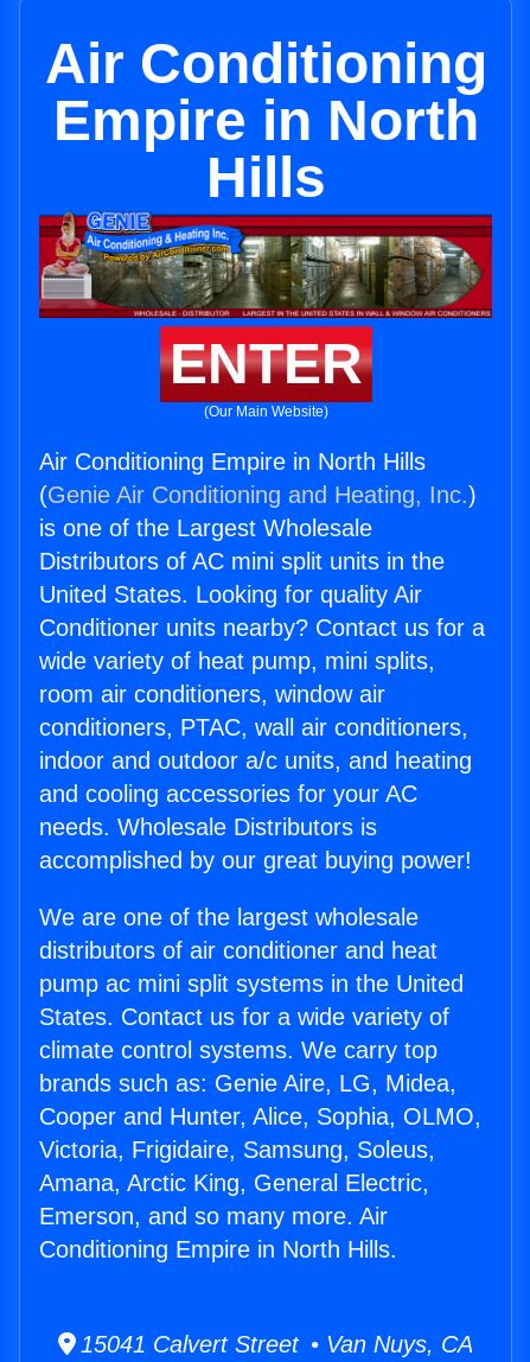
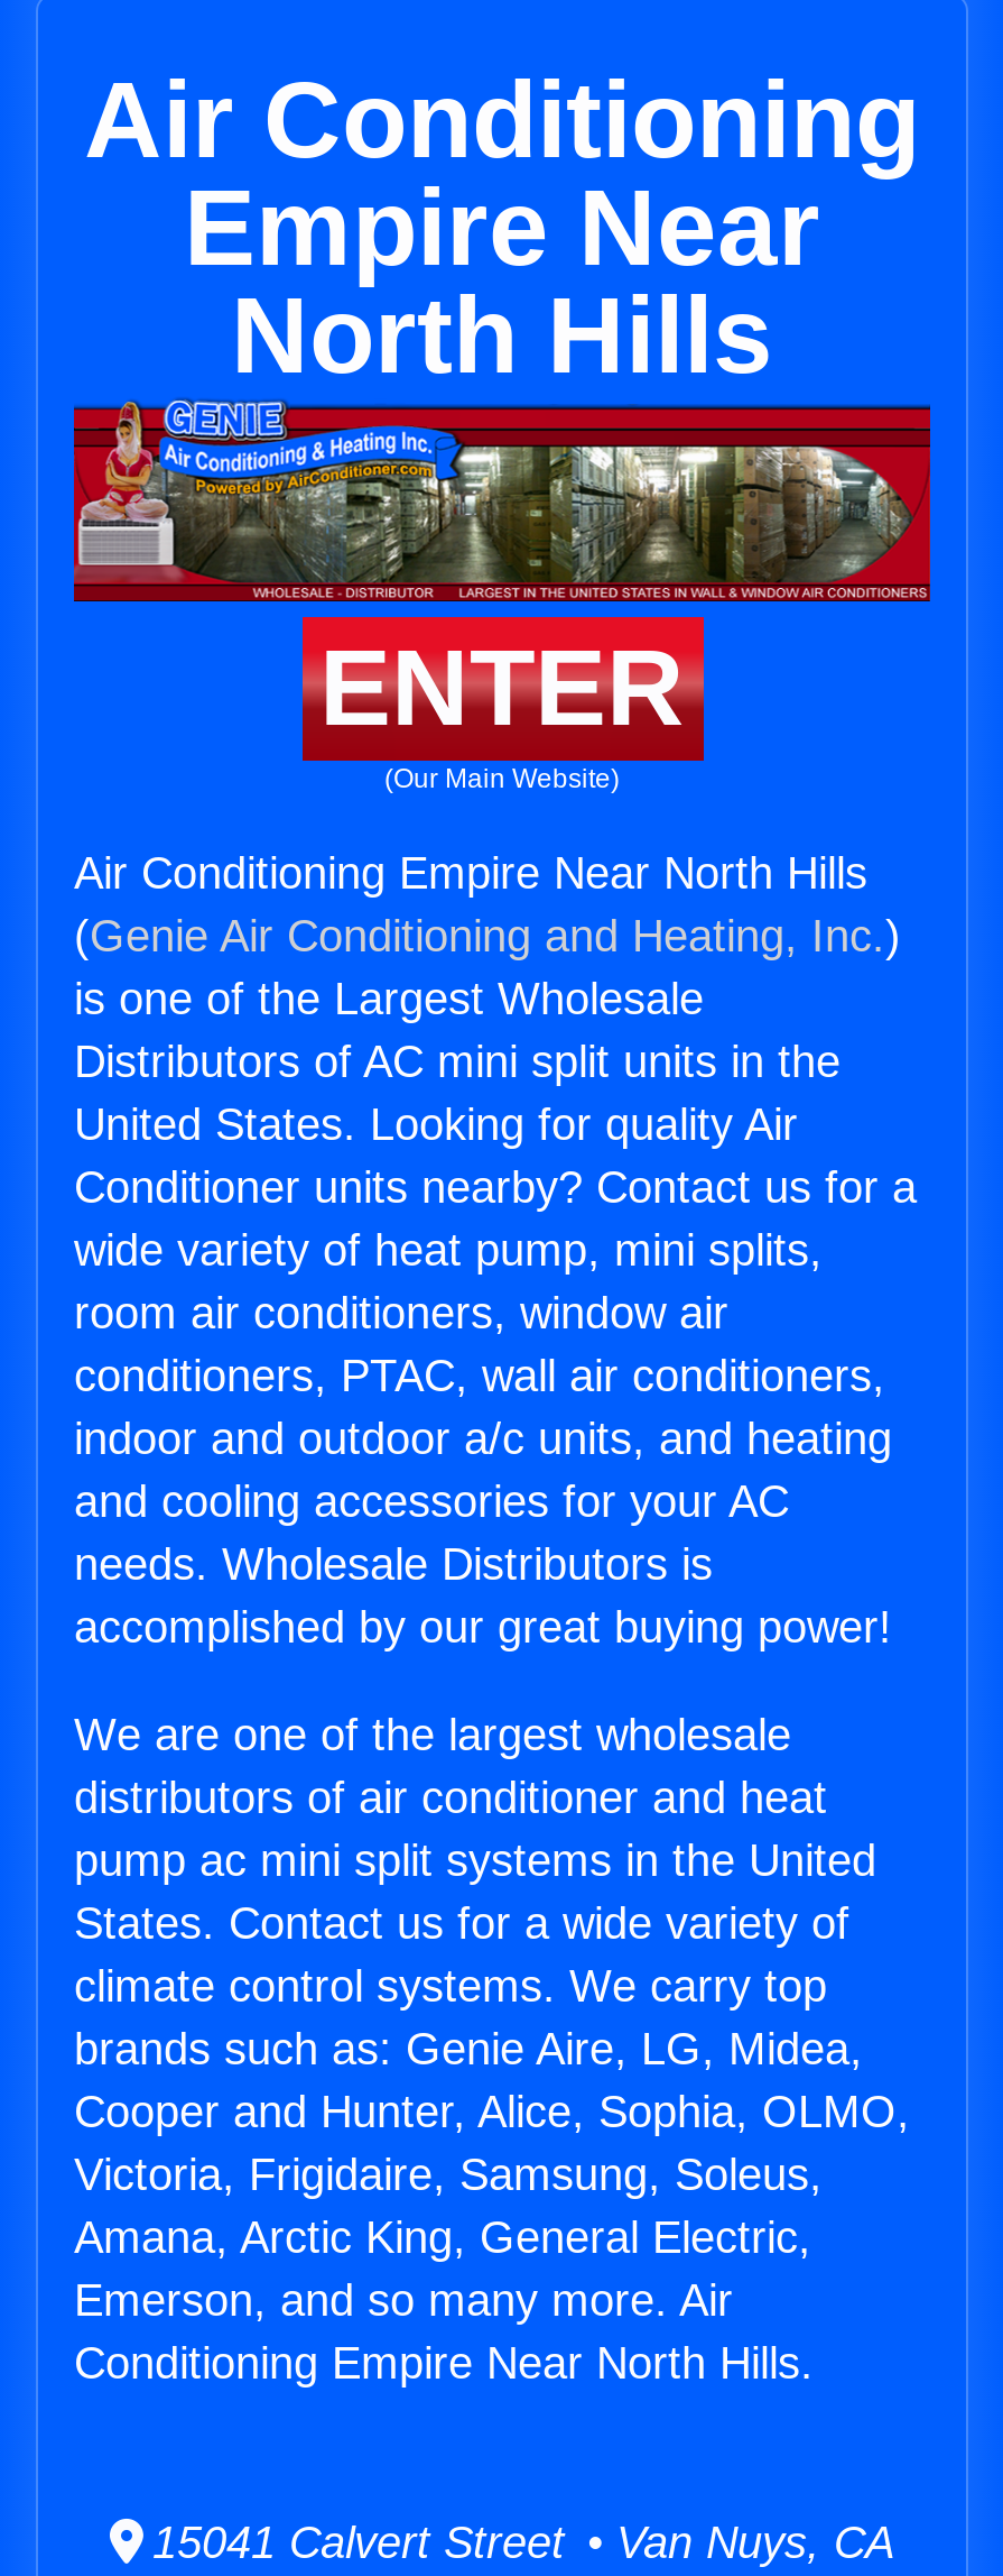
- Empire in North
- Hills
+ Empire Near
+ North Hills

- Air Conditioning Empire in North Hills
+ Air Conditioning Empire Near North Hills

- Conditioning Empire in North Hills.
+ Conditioning Empire Near North Hills.
